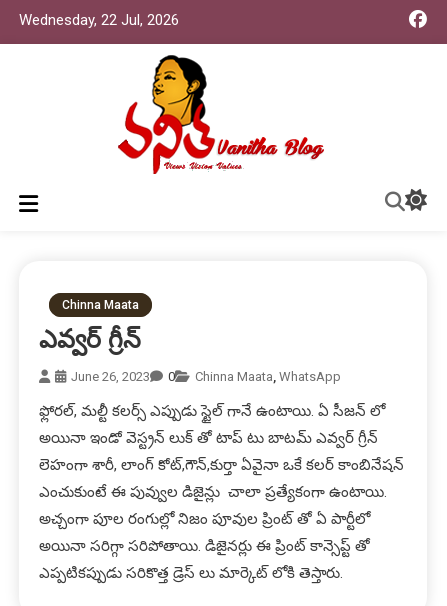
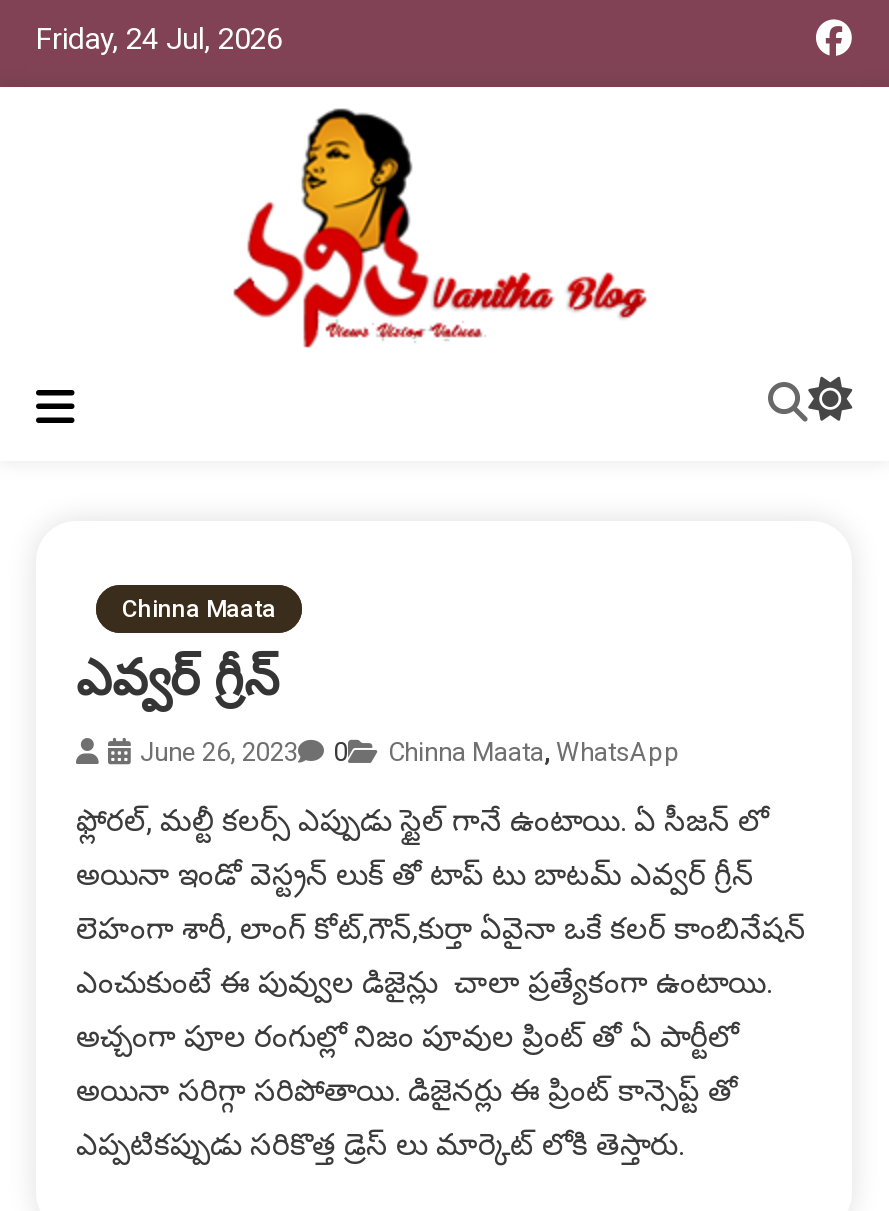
- Wednesday, 22 Jul, 2026
+ Friday, 24 Jul, 2026
